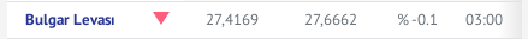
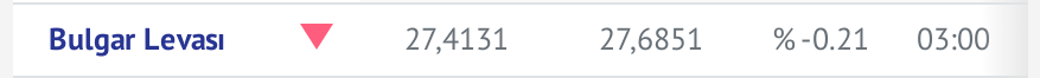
- 27,4169
+ 27,4131

- 27,6662
+ 27,6851

- % -0.1
+ % -0.21
